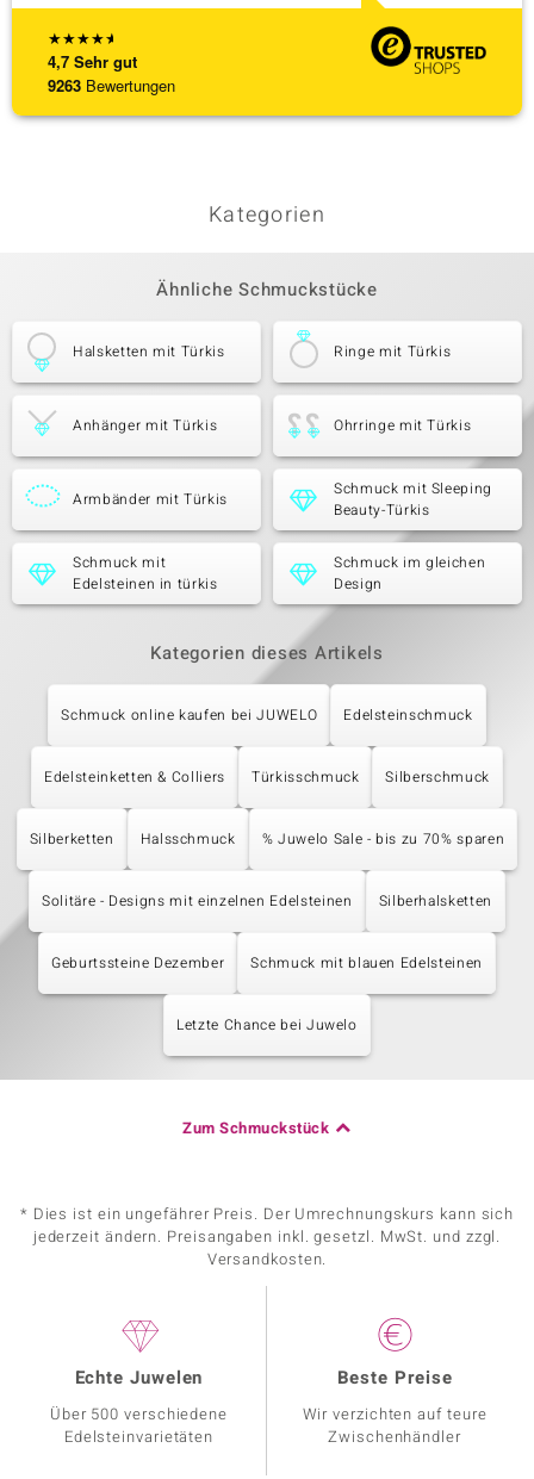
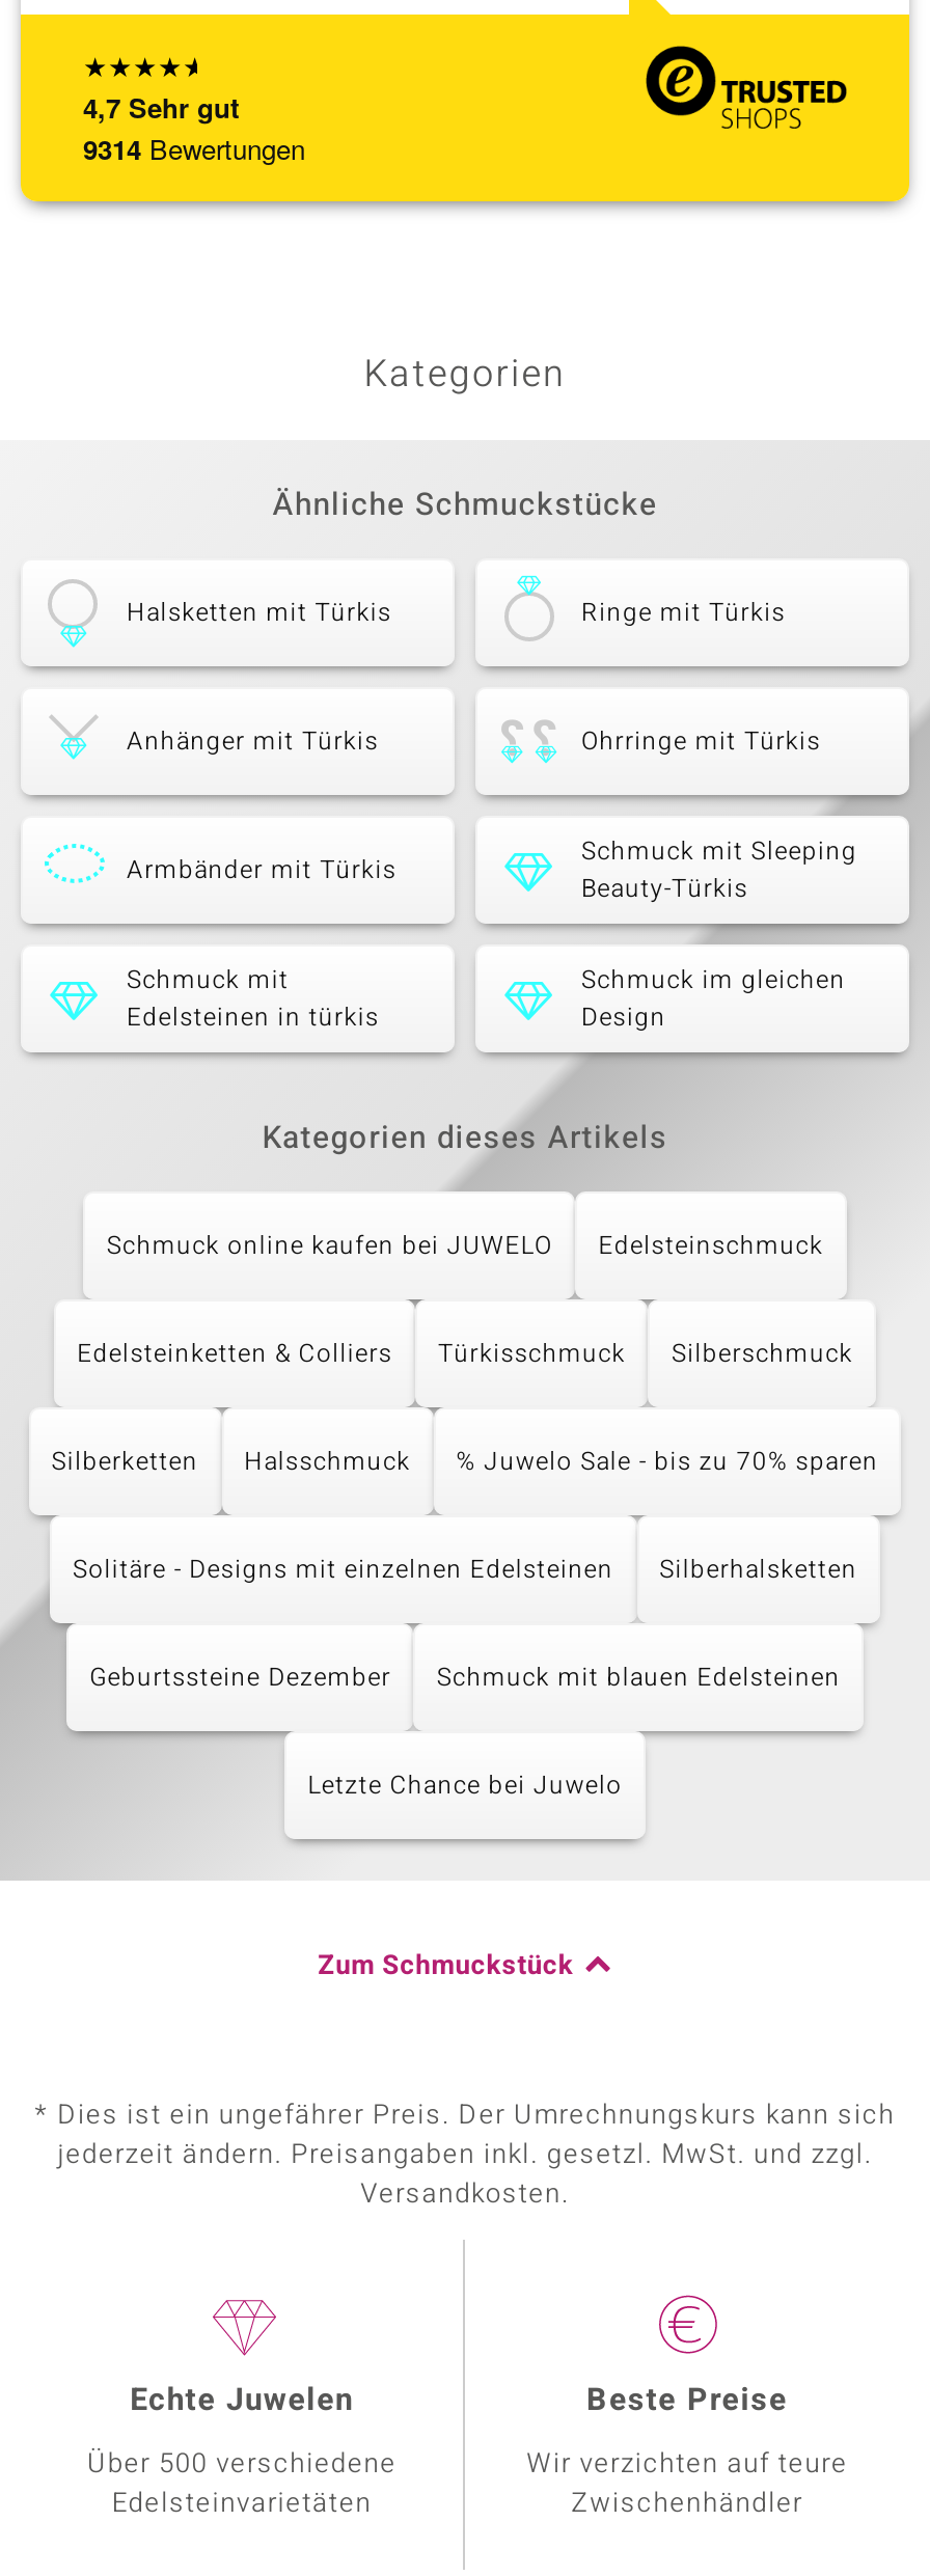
- 9263 Bewertungen
+ 9314 Bewertungen
